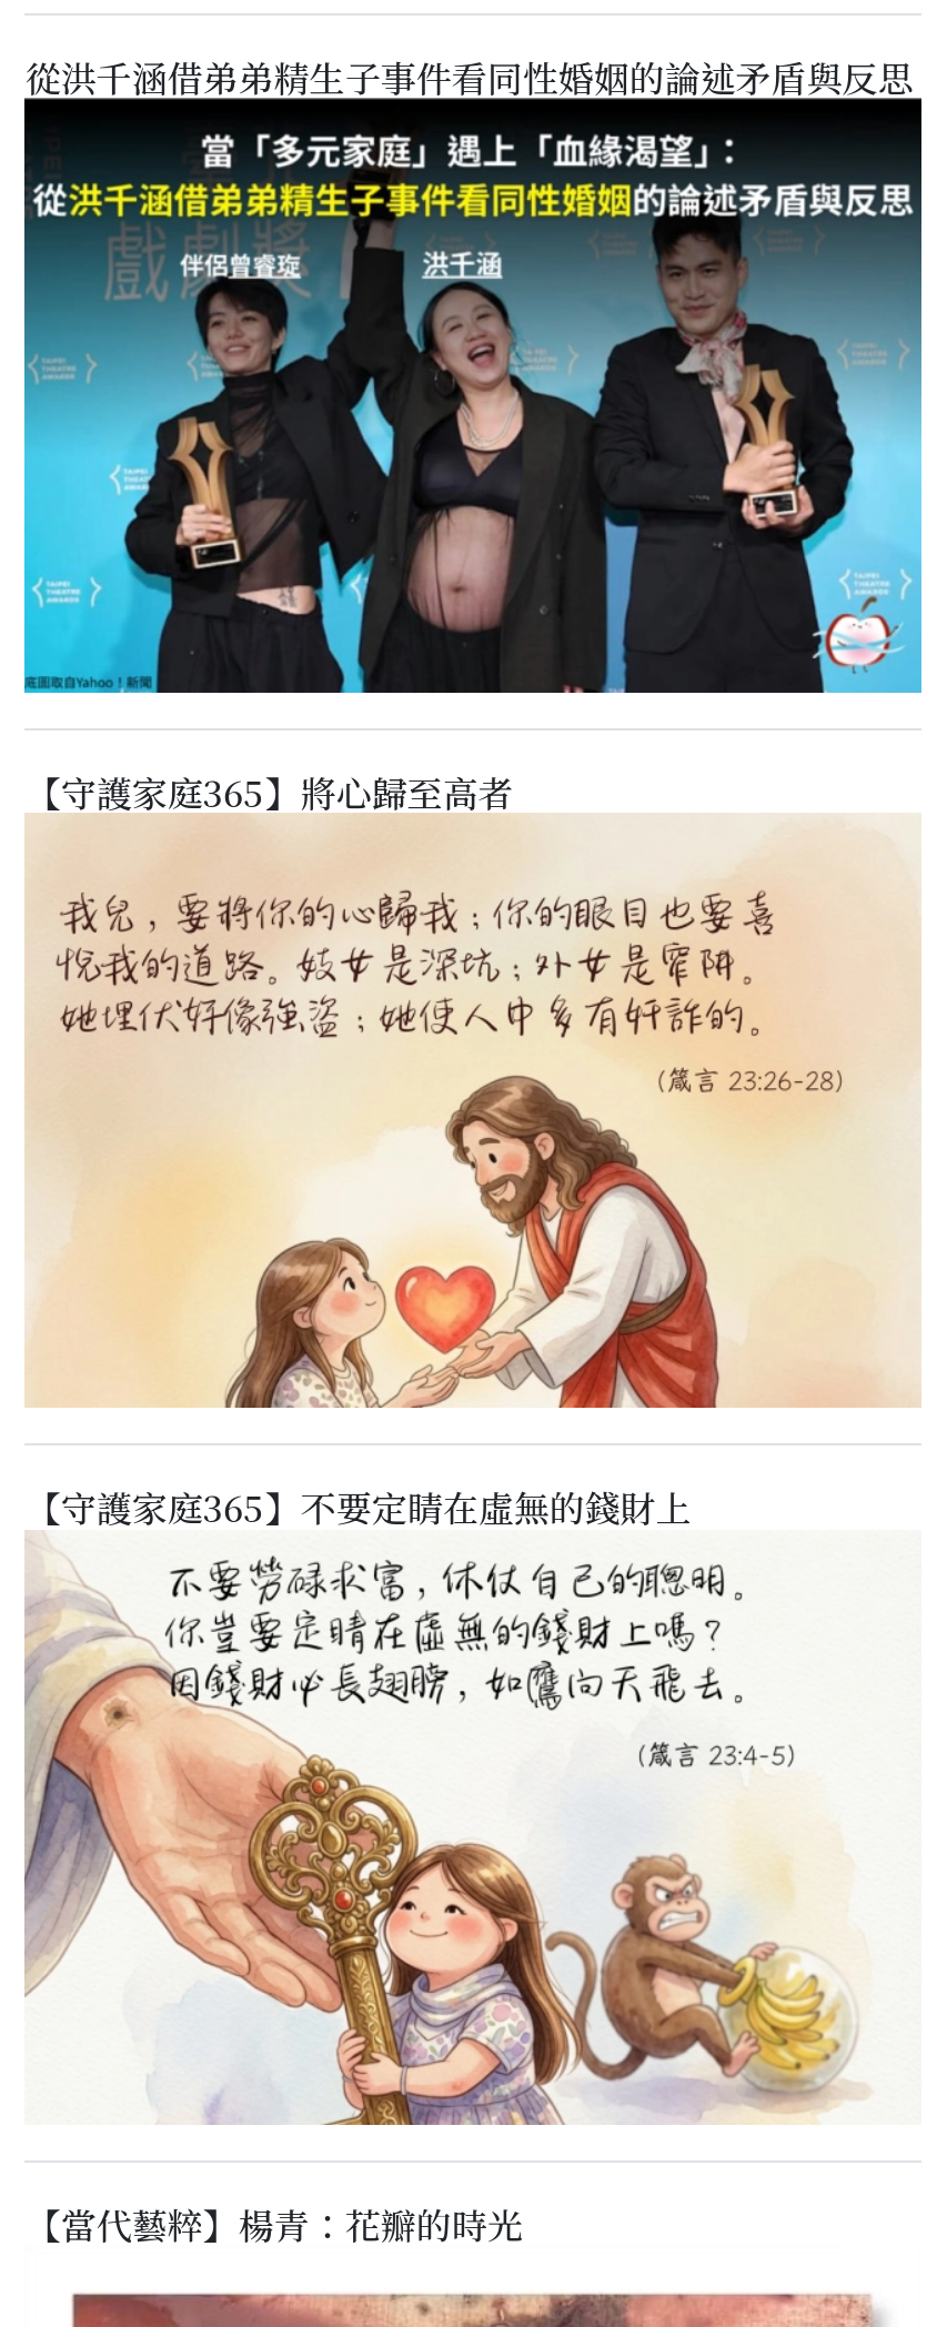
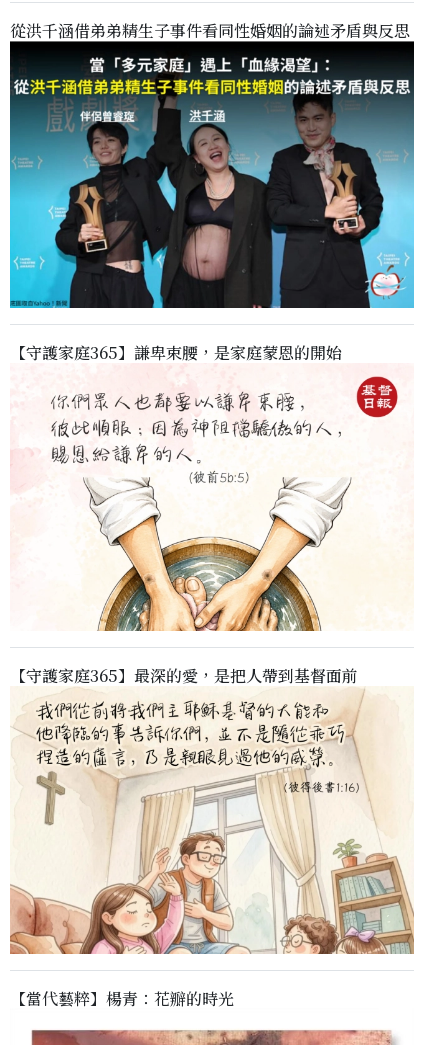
- 【守護家庭365】將心歸至高者
+ 【守護家庭365】謙卑束腰，是家庭蒙恩的開始

- [image]
- 【守護家庭365】不要定睛在虛無的錢財上
+ [image]
+ 【守護家庭365】最深的愛，是把人帶到基督面前

- [image]
+ [image]
